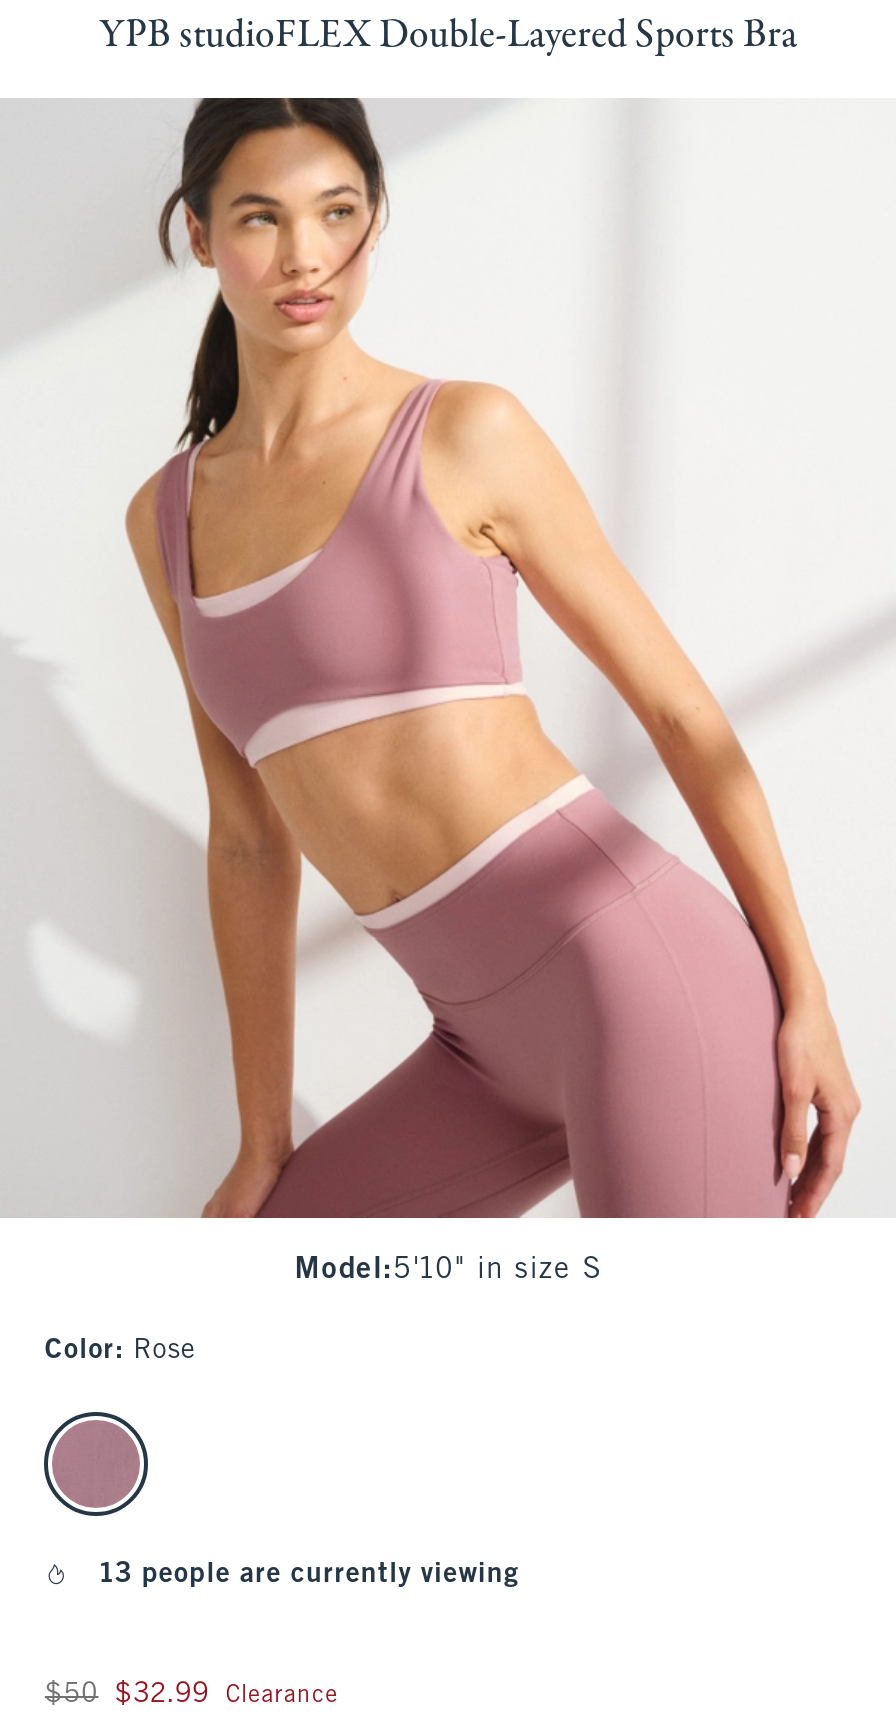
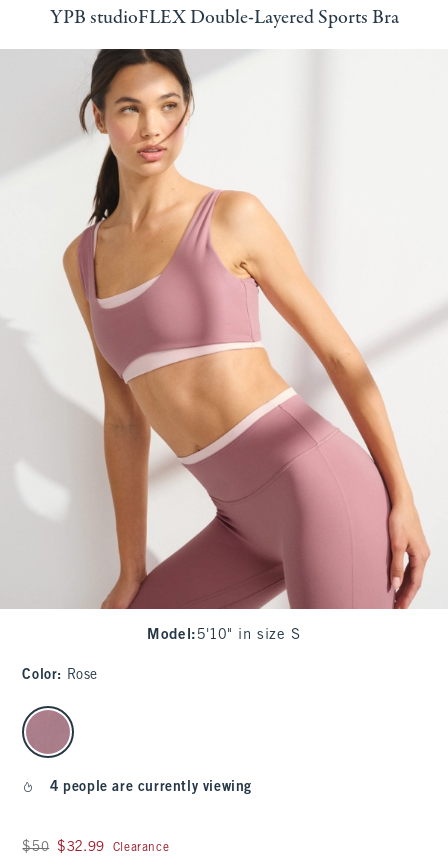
- 13 people are currently viewing
+ 4 people are currently viewing
